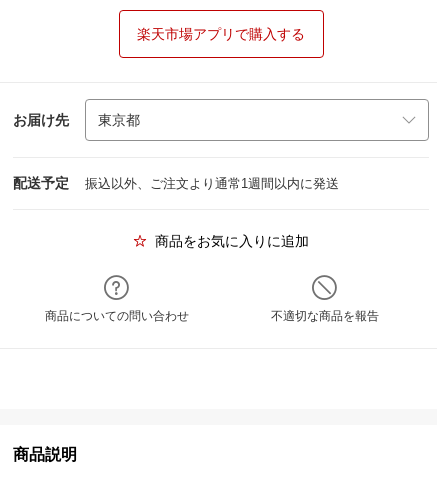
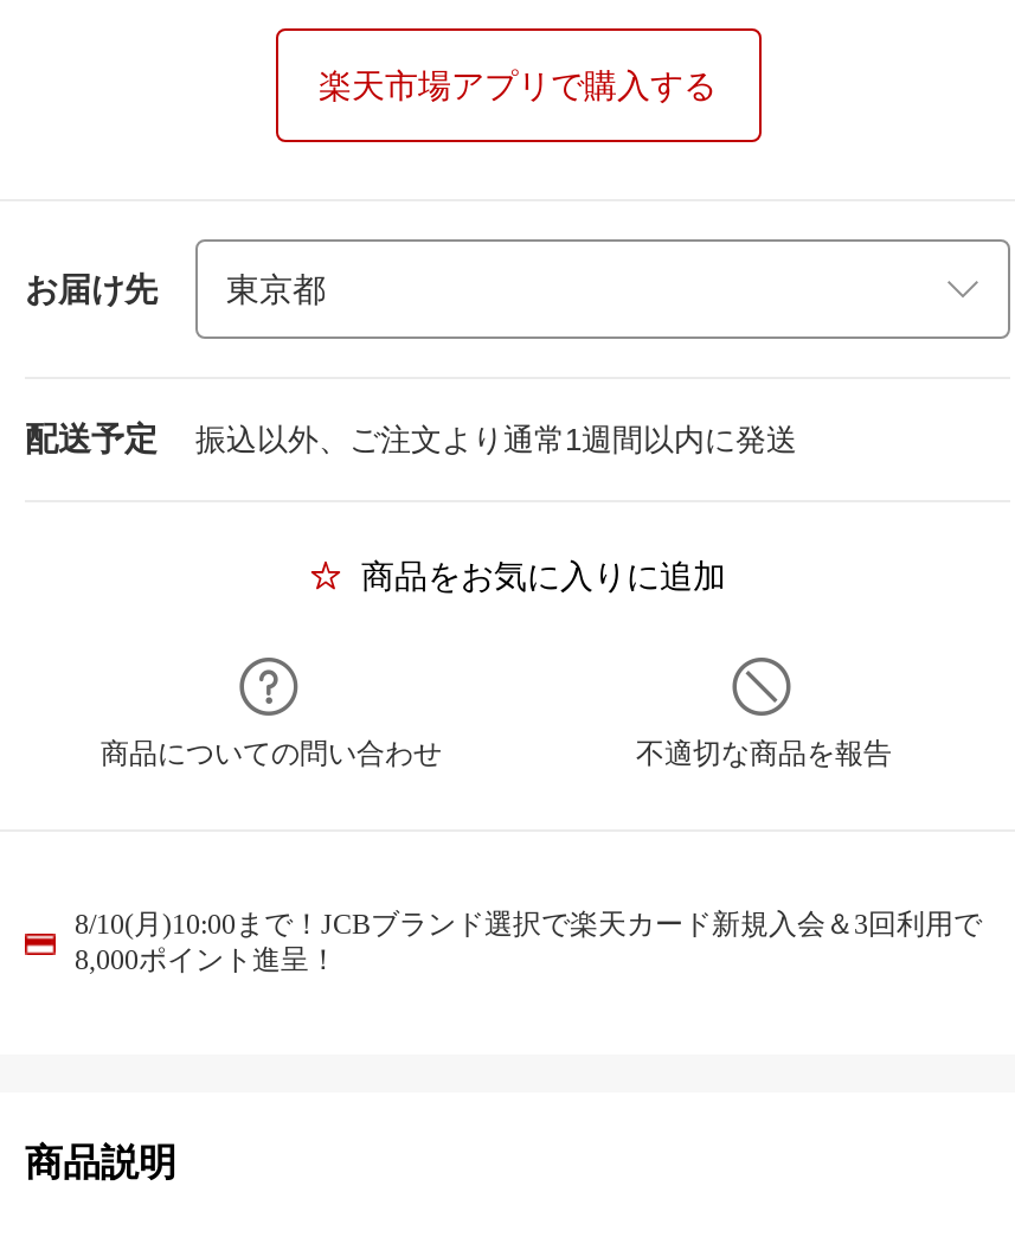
+ 8/10(月)10:00まで！JCBブランド選択で楽天カード新規入会＆3回利用で
+ 8,000ポイント進呈！
